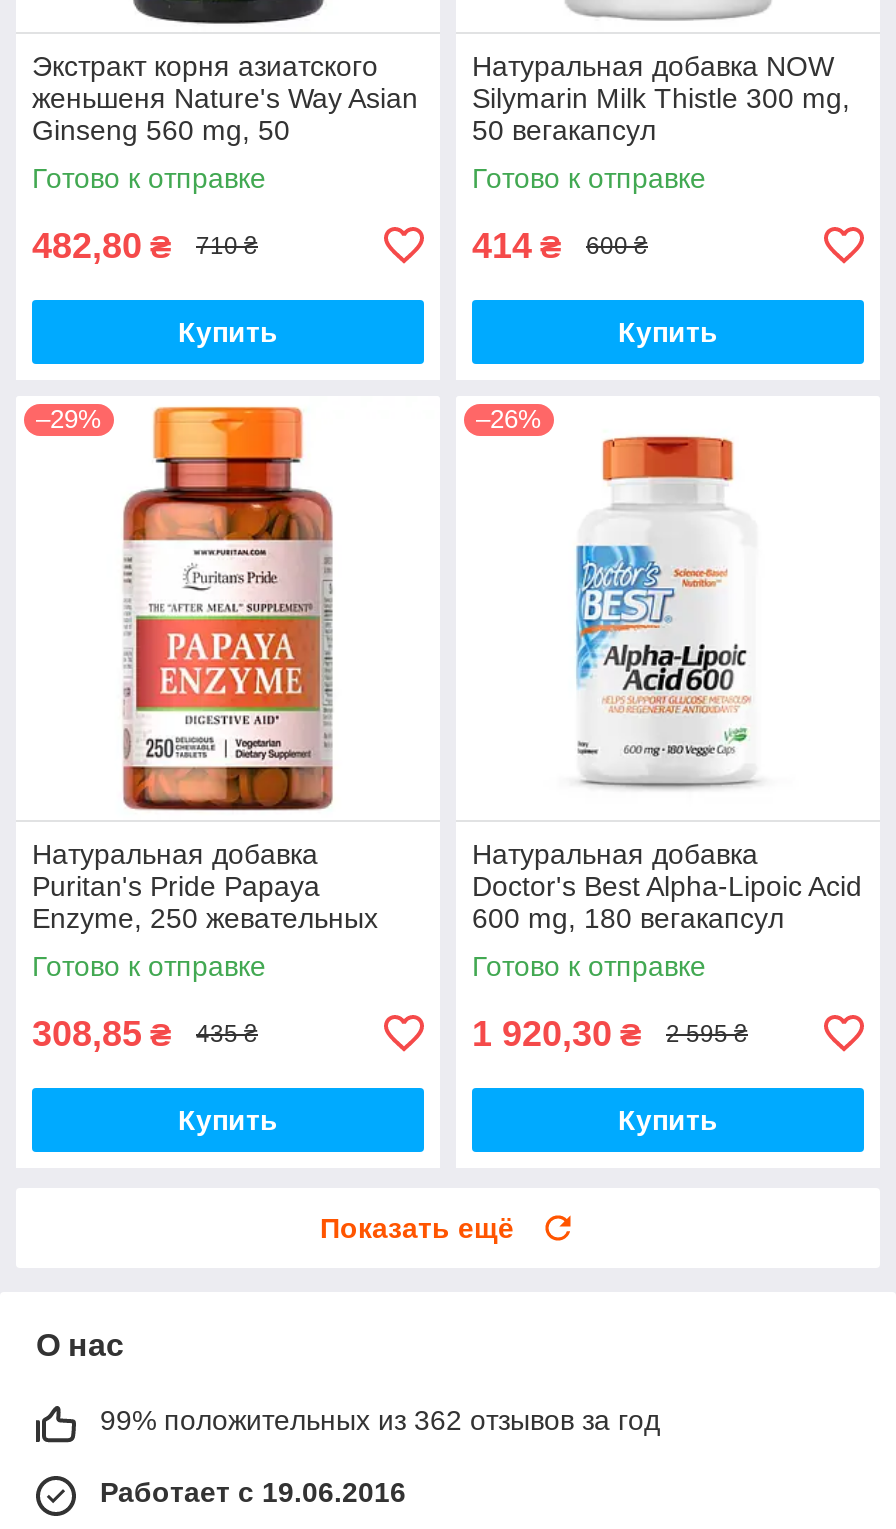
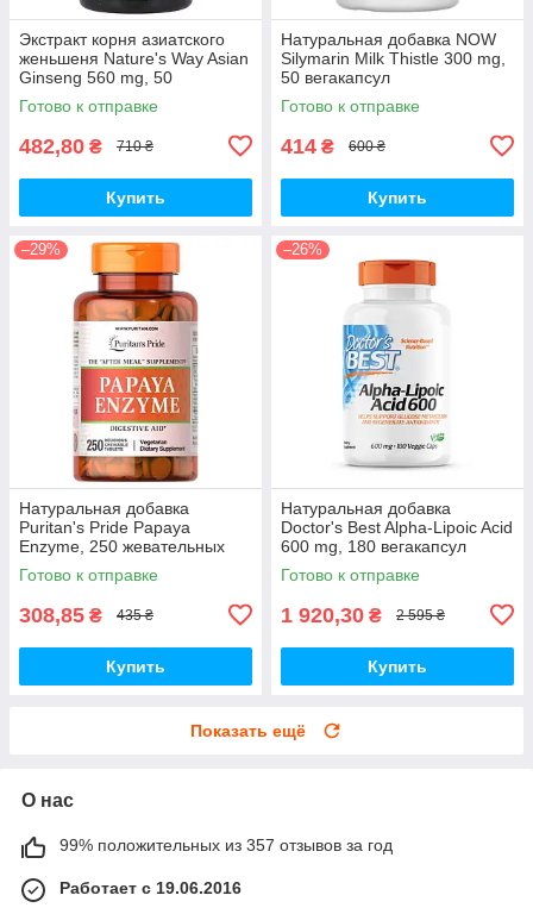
- 99% положительных из 362 отзывов за год
+ 99% положительных из 357 отзывов за год
